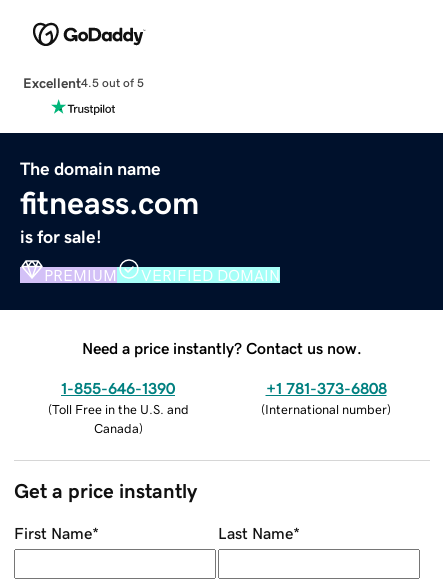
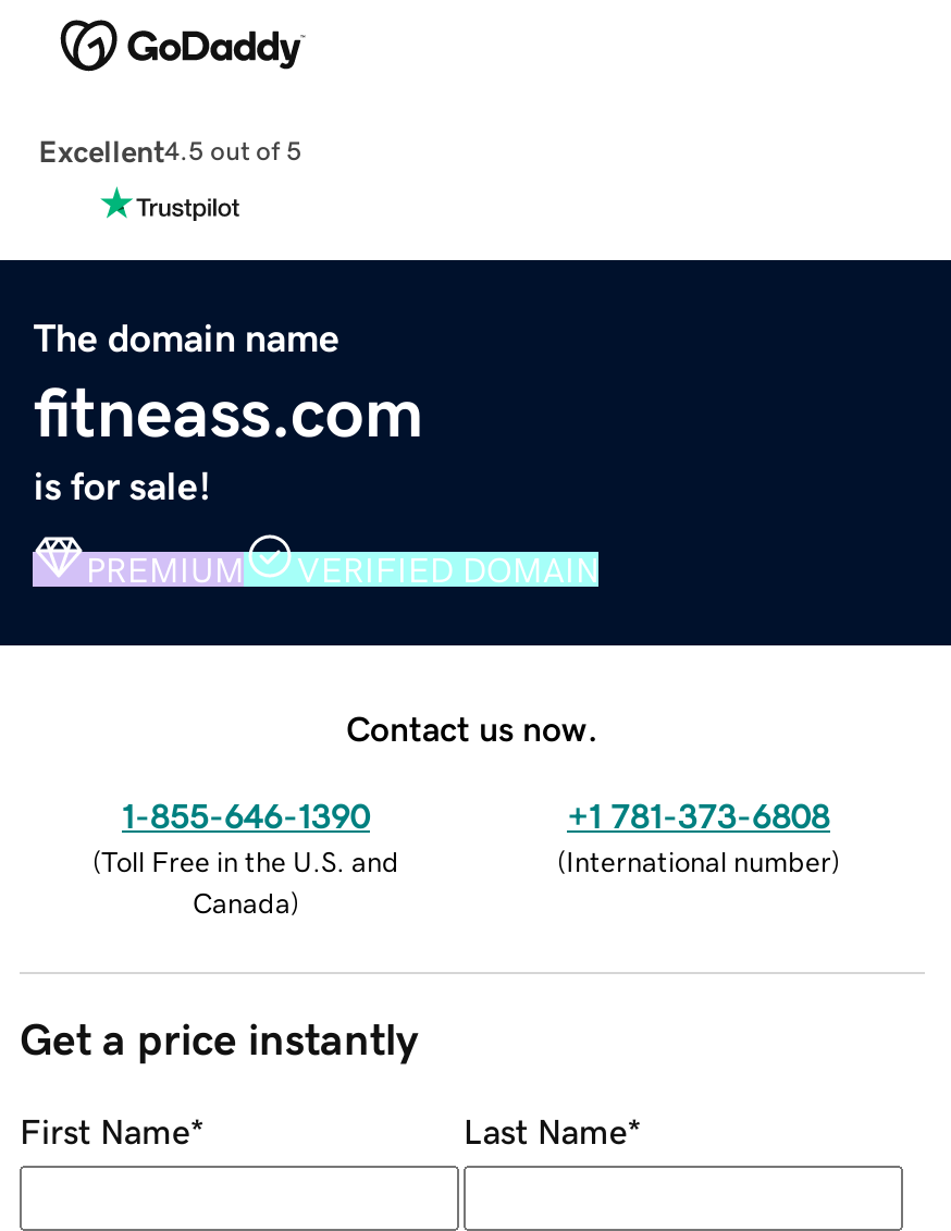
- Need a price instantly? Contact us now.
+ Contact us now.
